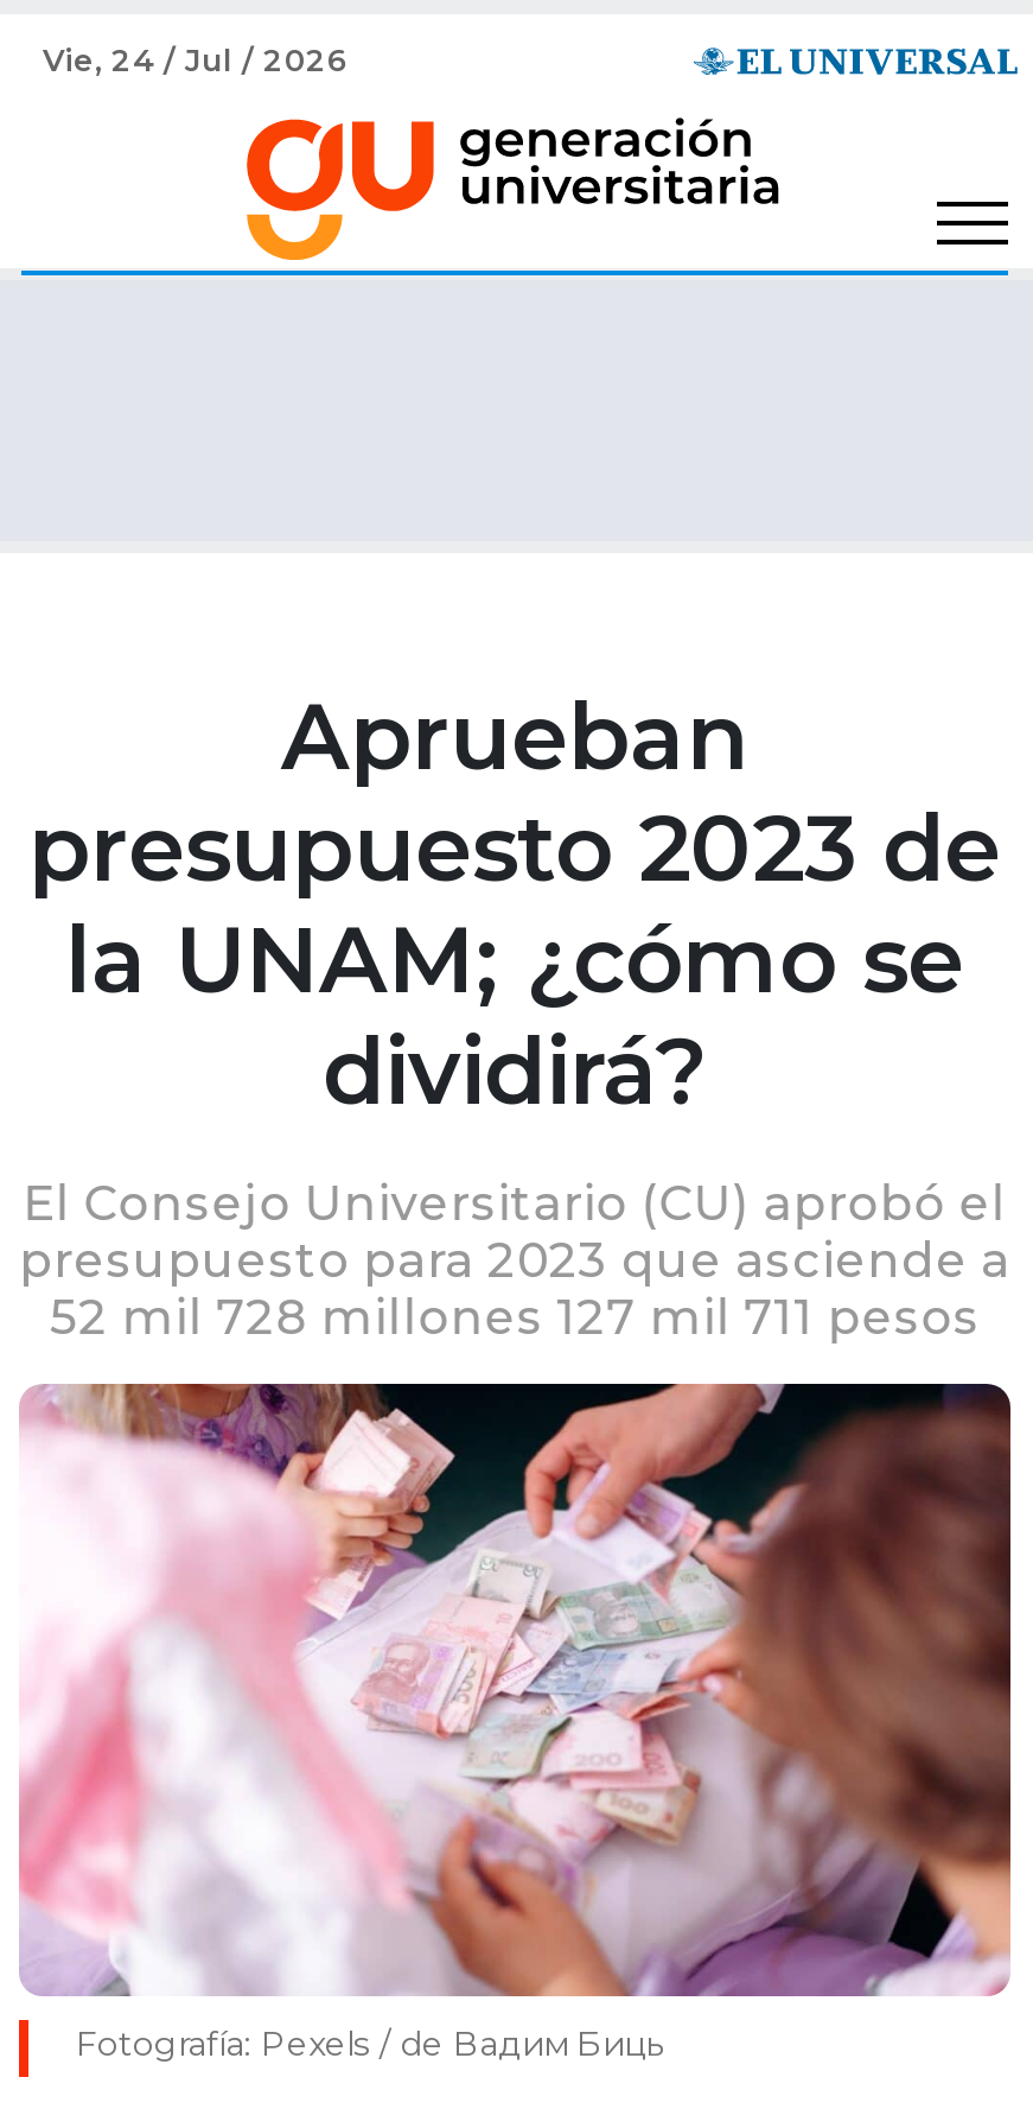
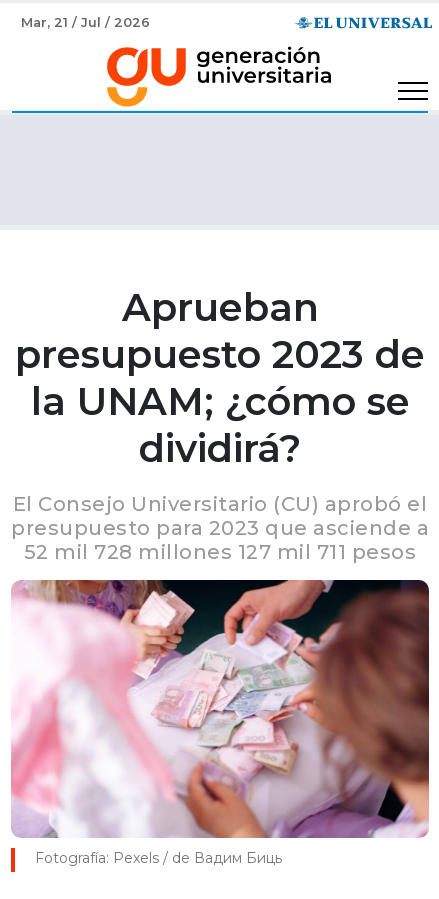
- Vie, 24 / Jul / 2026
+ Mar, 21 / Jul / 2026
